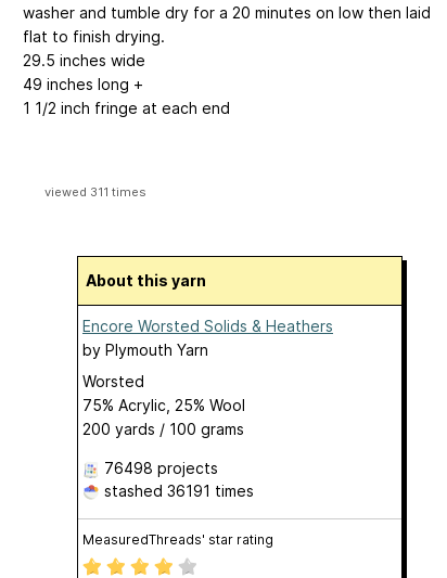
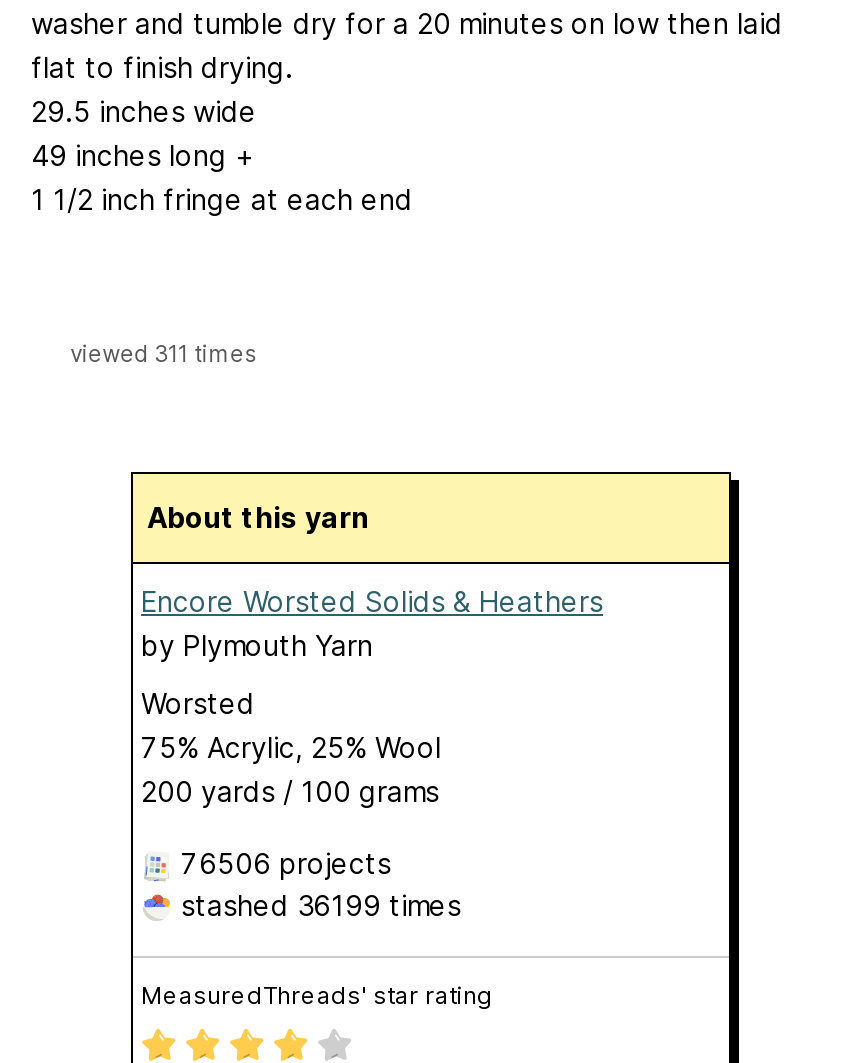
- 76498 projects
+ 76506 projects

- stashed 36191 times
+ stashed 36199 times
